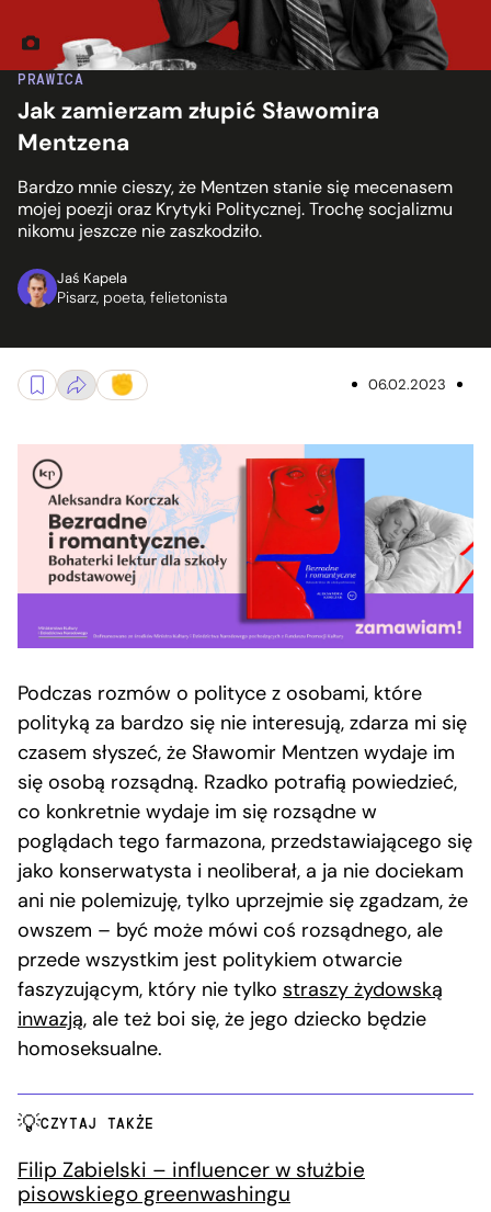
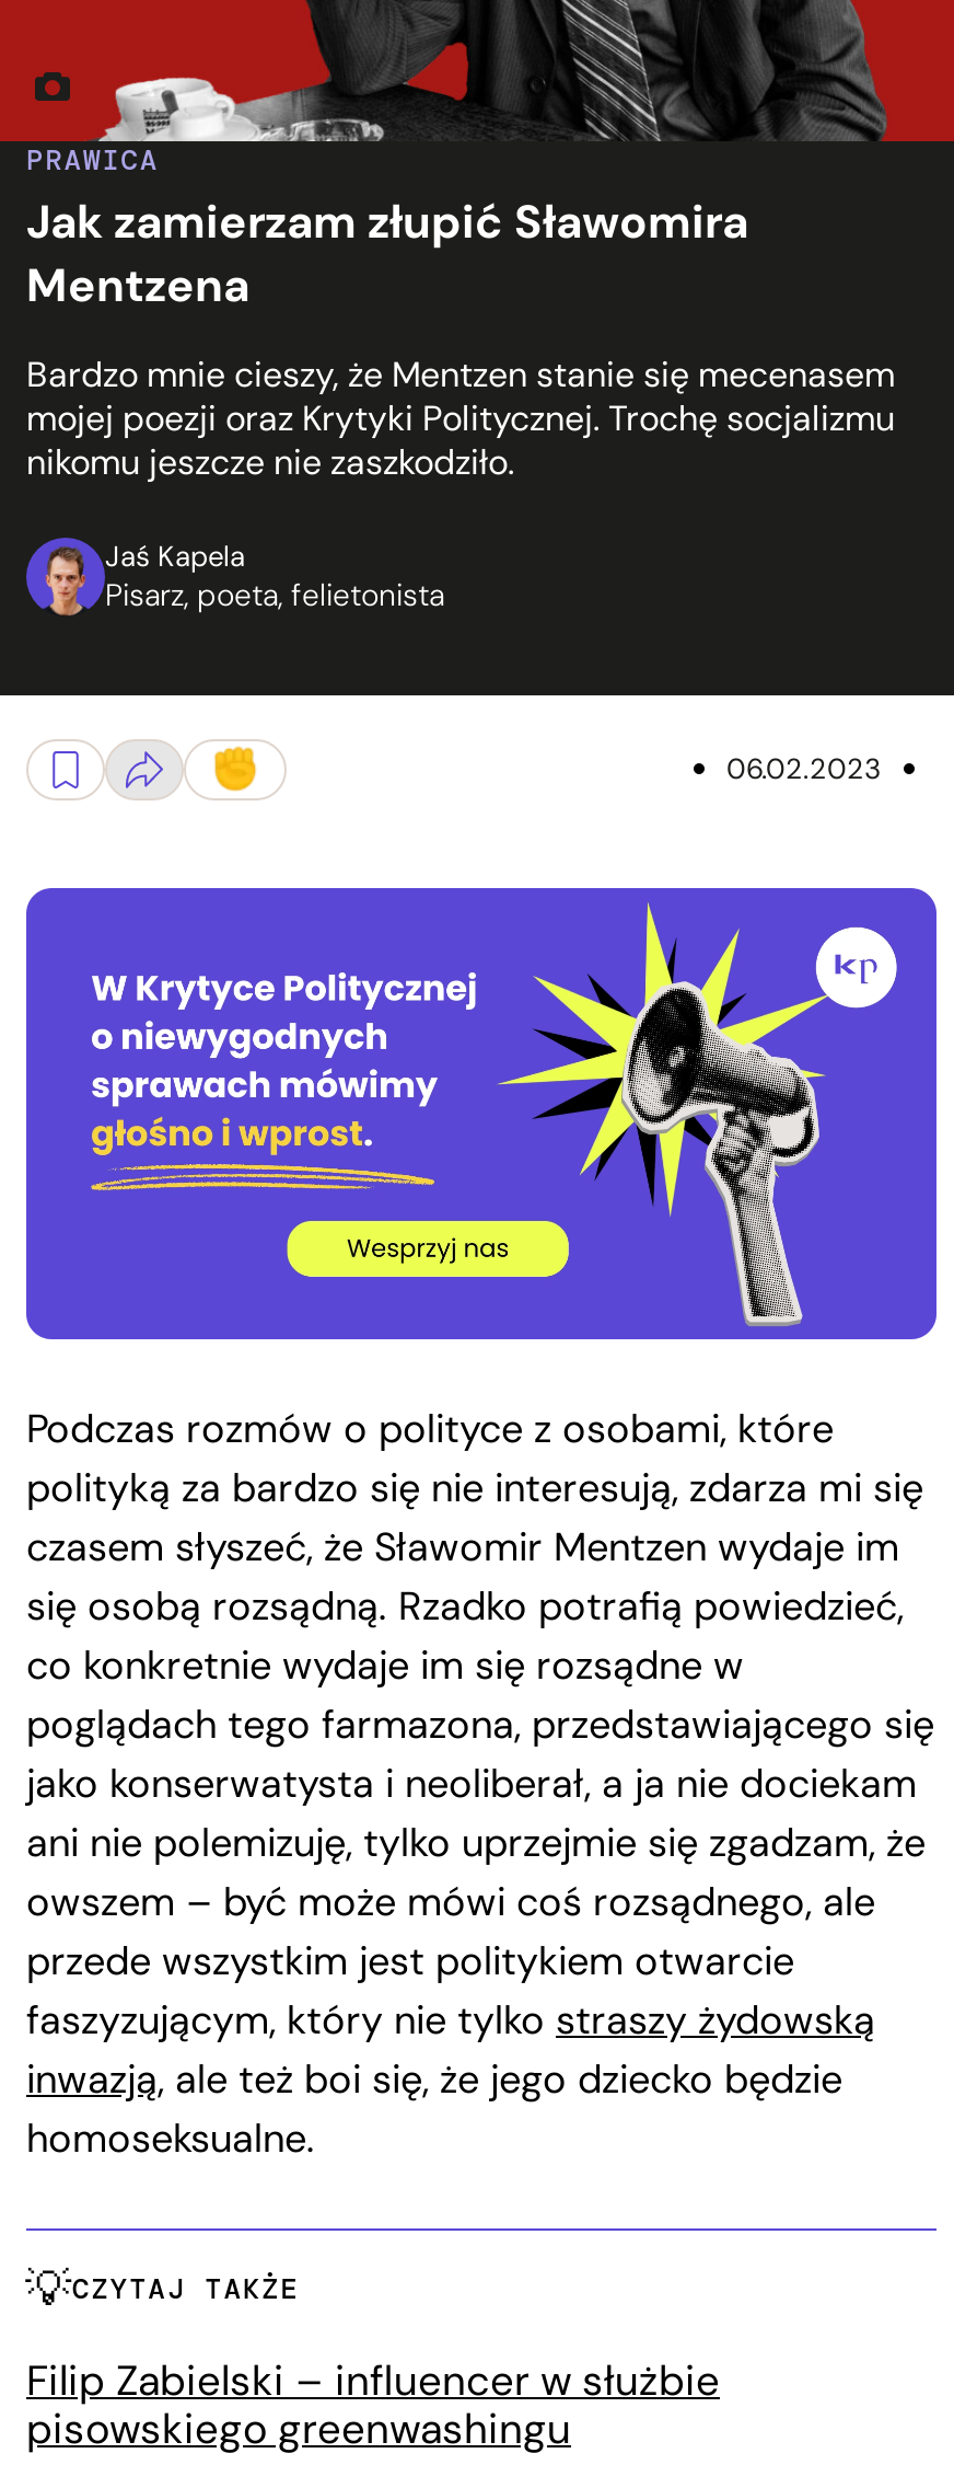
- [image]
+ [image]
